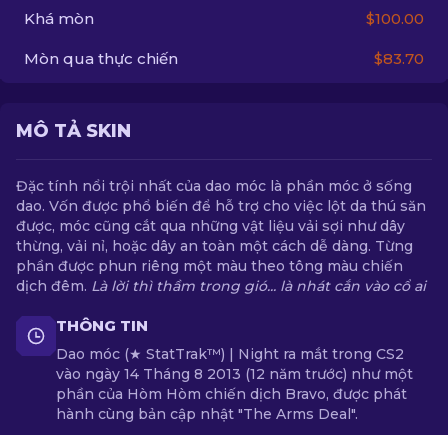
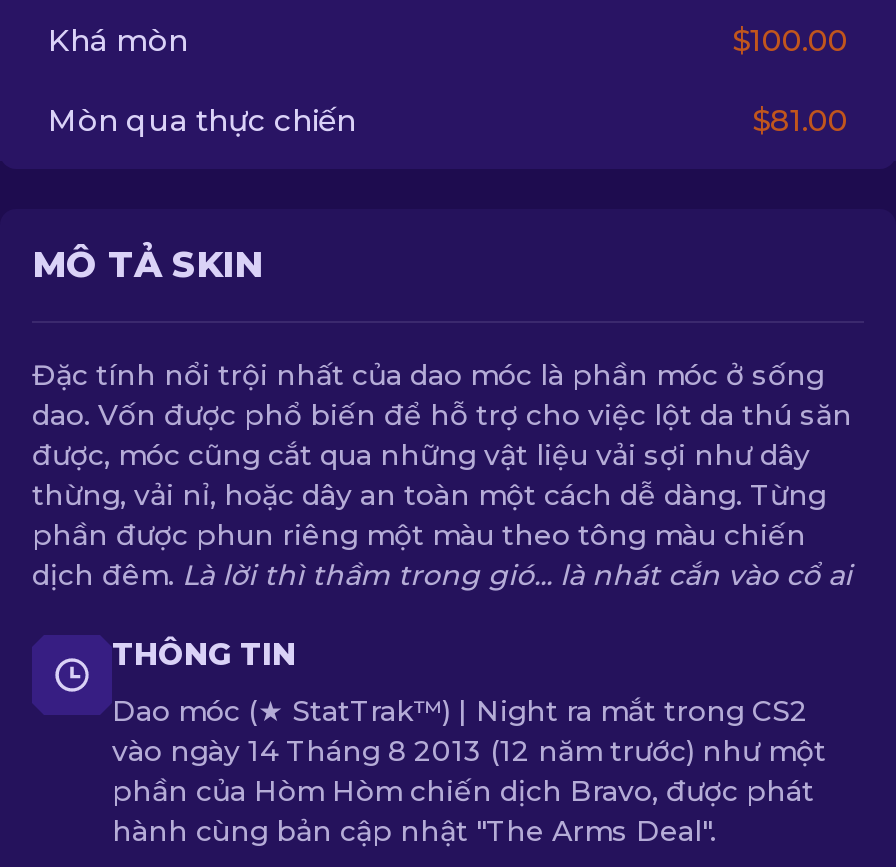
- $83.70
+ $81.00
